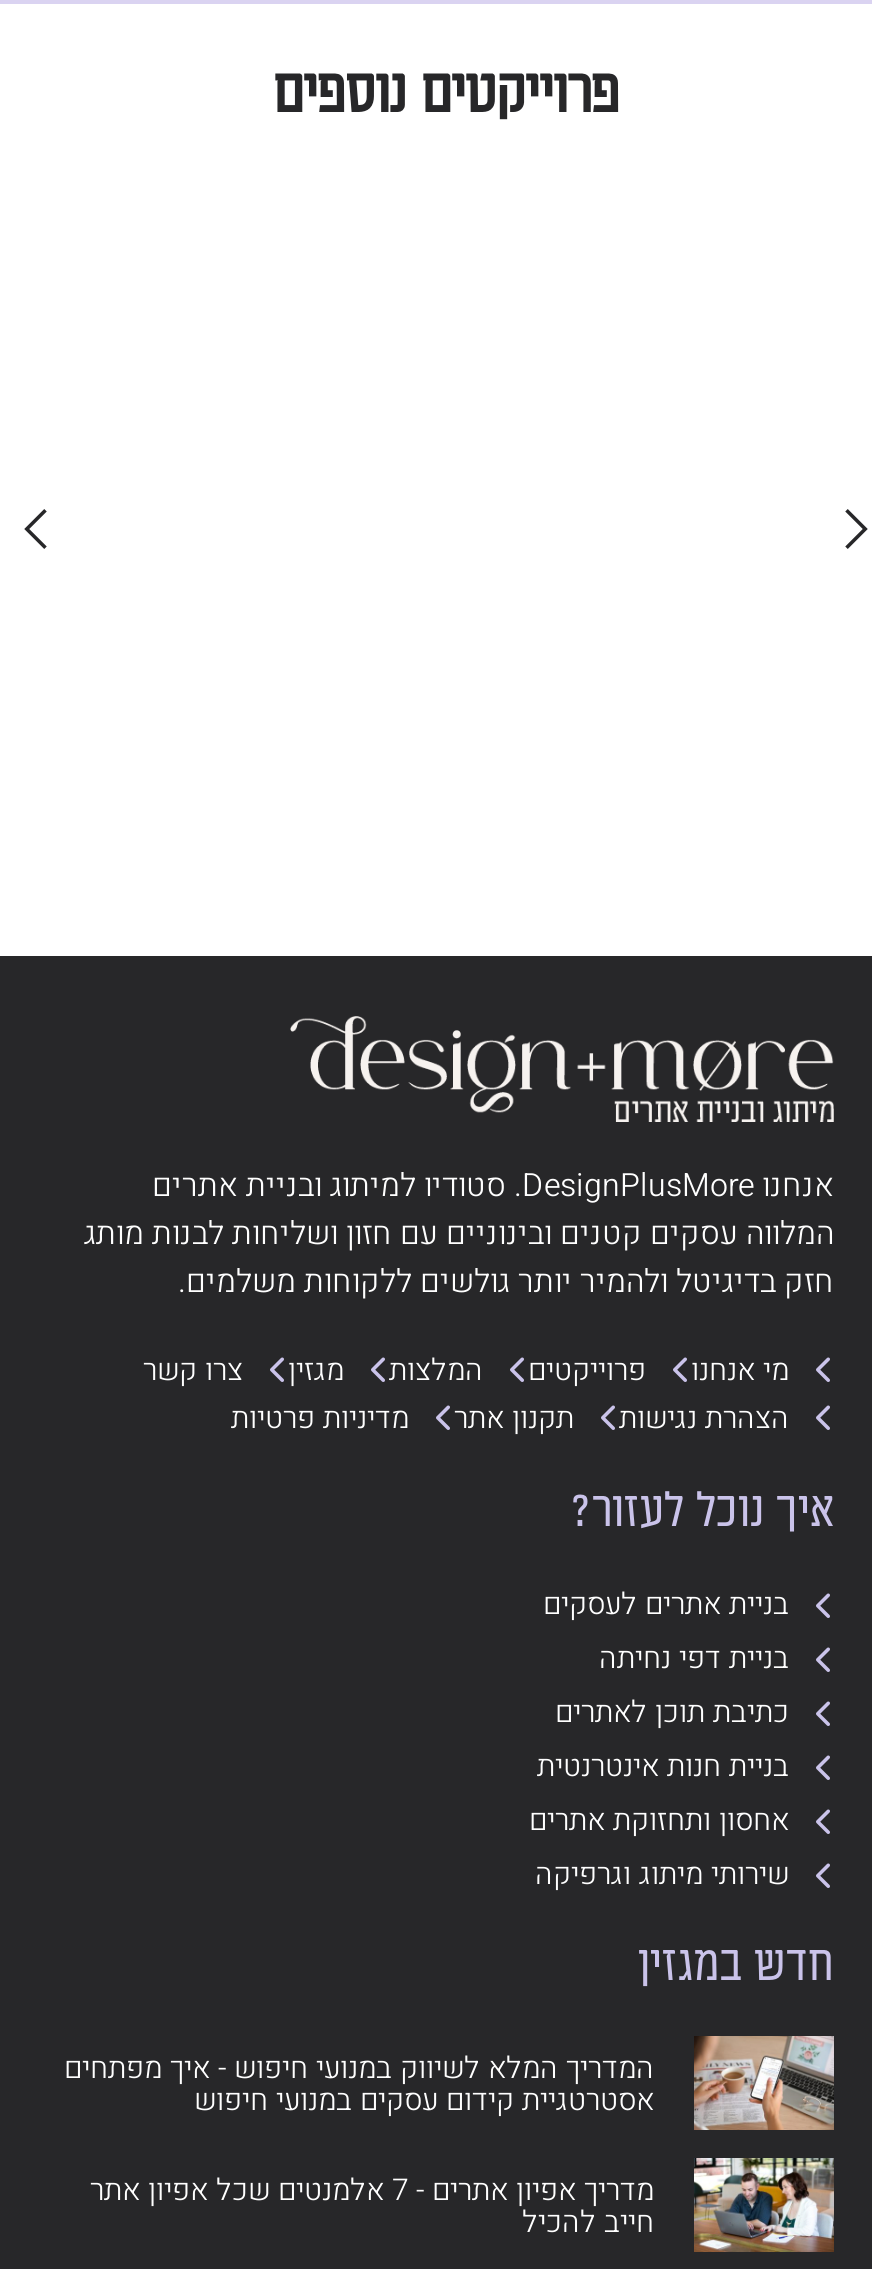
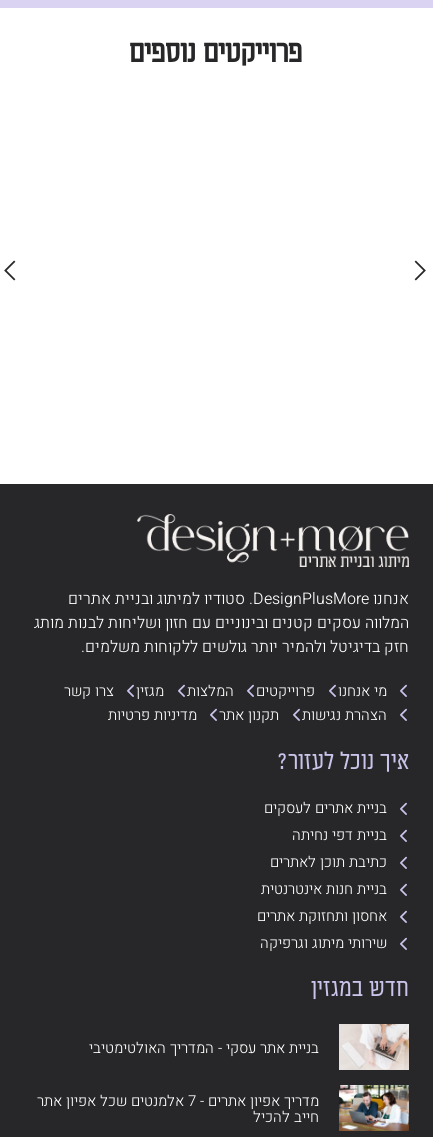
- [image]
- המדריך המלא לשיווק במנועי חיפוש - איך מפתחים
- אסטרטגיית קידום עסקים במנועי חיפוש
+ [image]
+ בניית אתר עסקי - המדריך האולטימטיבי
